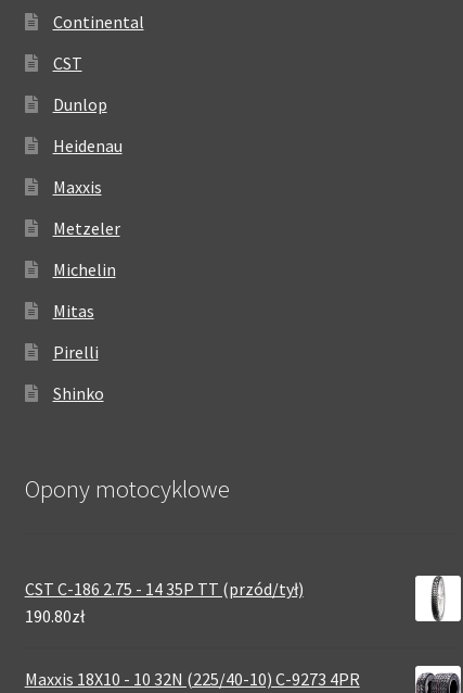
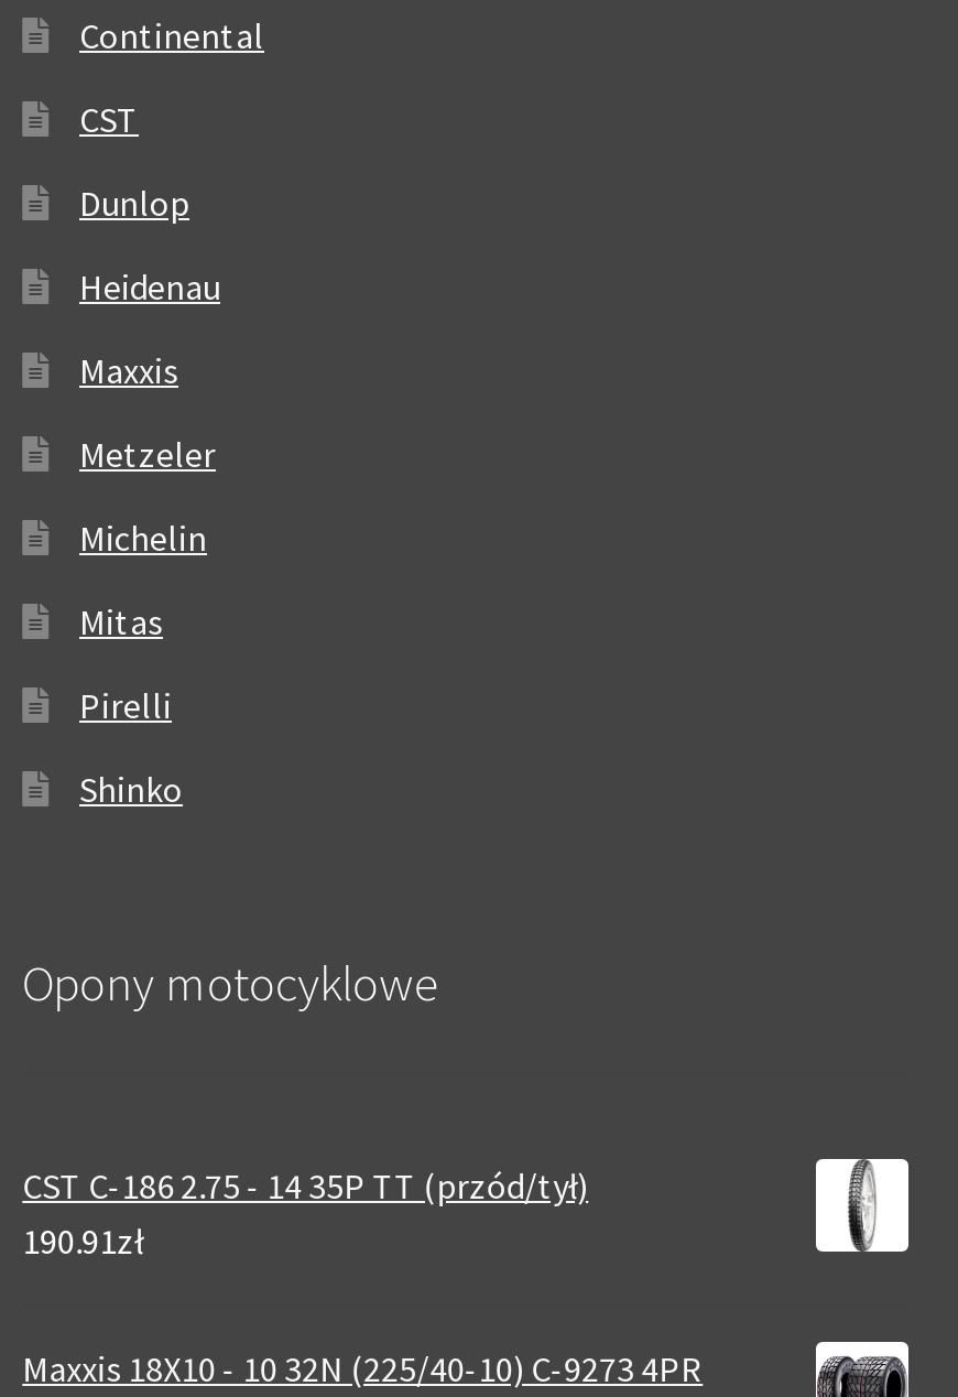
- 190.80zł
+ 190.91zł
